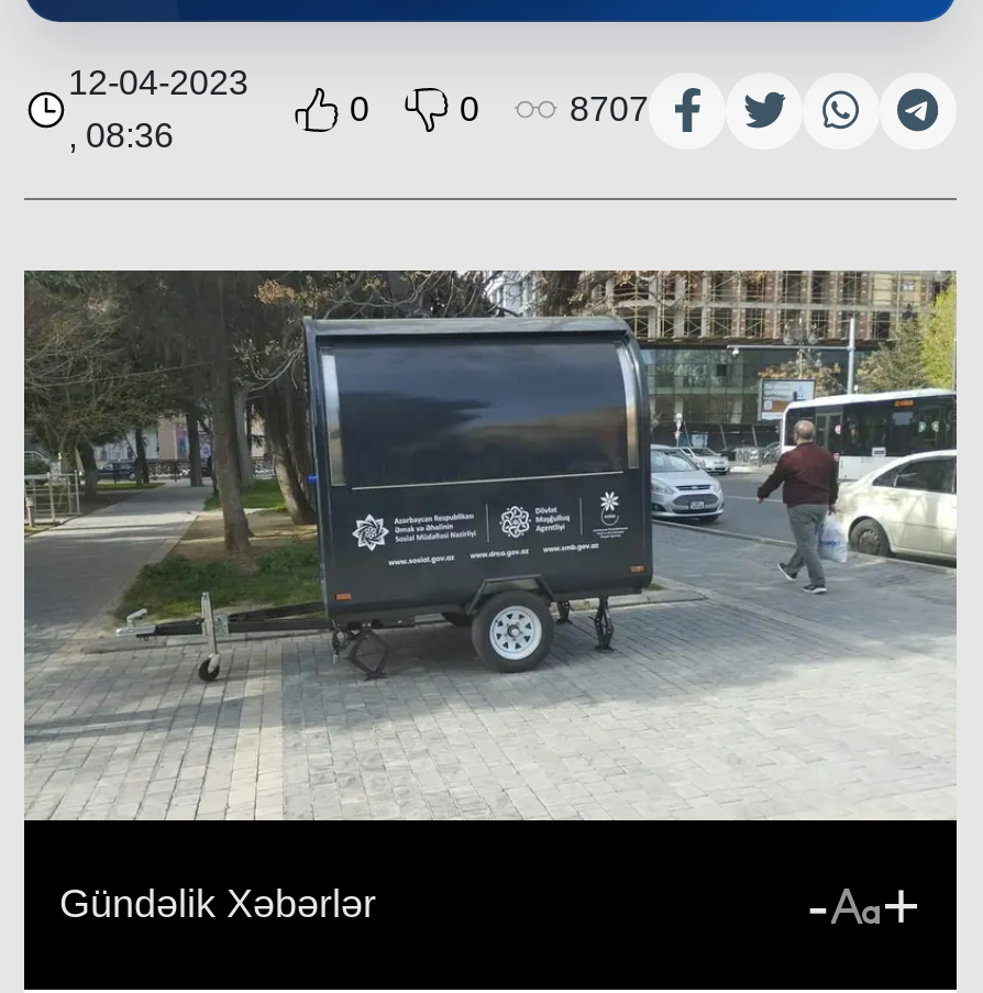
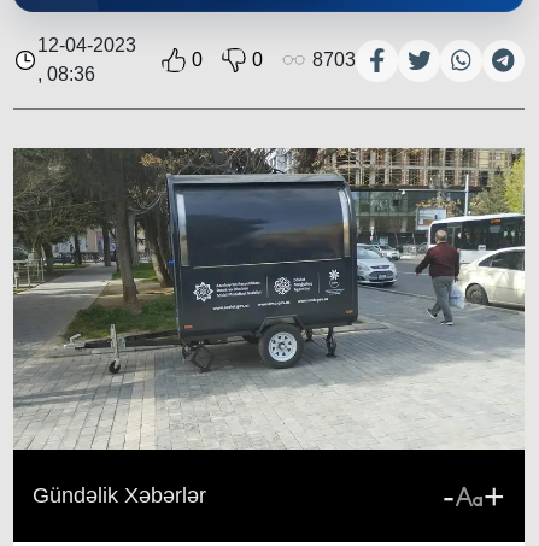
- 8707
+ 8703
